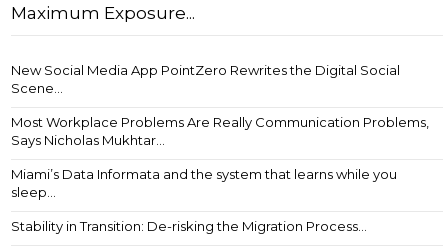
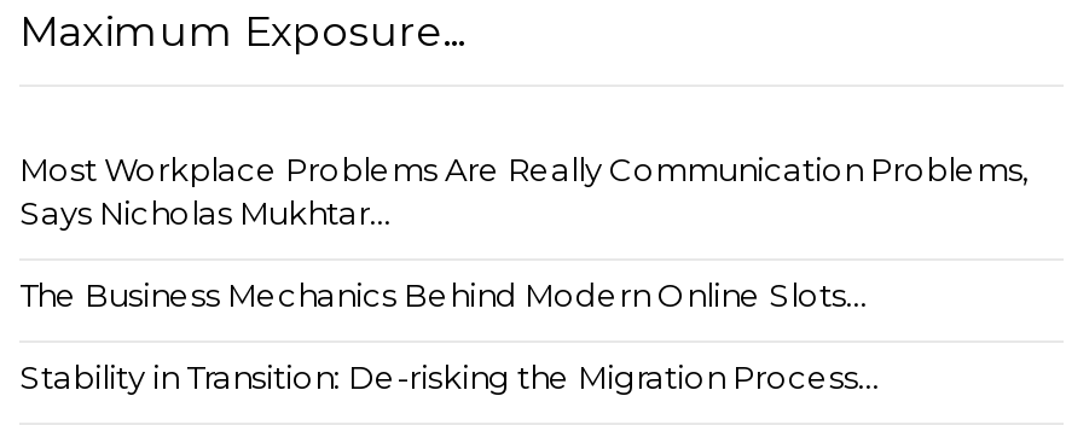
- New Social Media App PointZero Rewrites the Digital Social
- Scene...

- Miami’s Data Informata and the system that learns while you
- sleep...
+ The Business Mechanics Behind Modern Online Slots...
